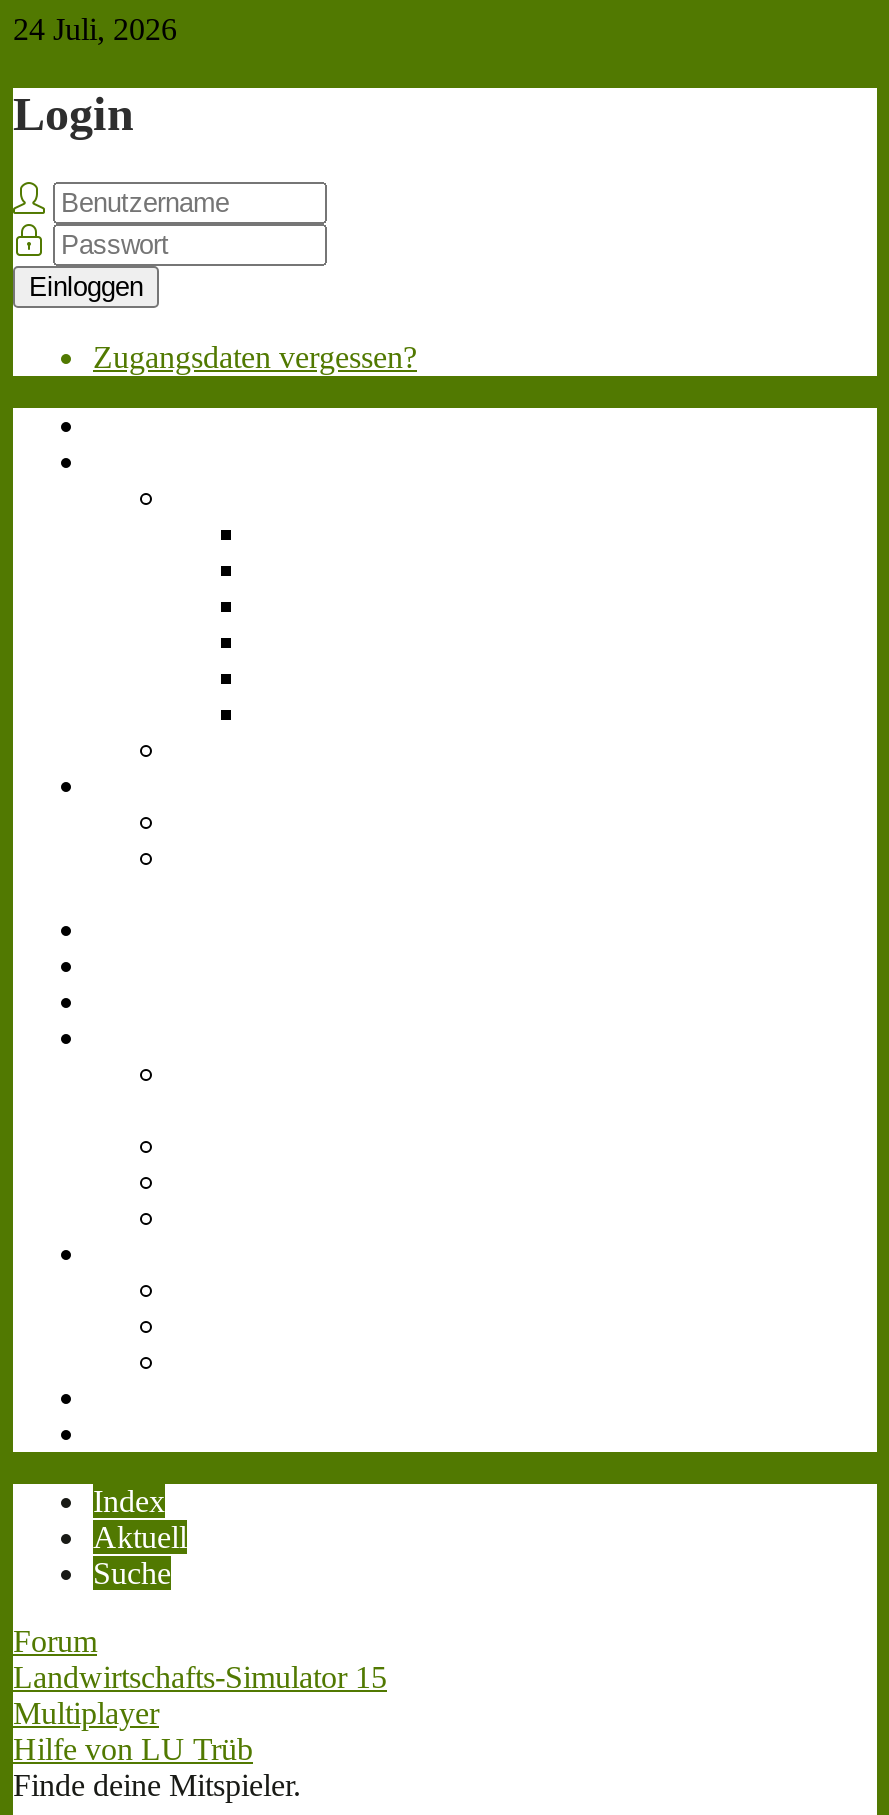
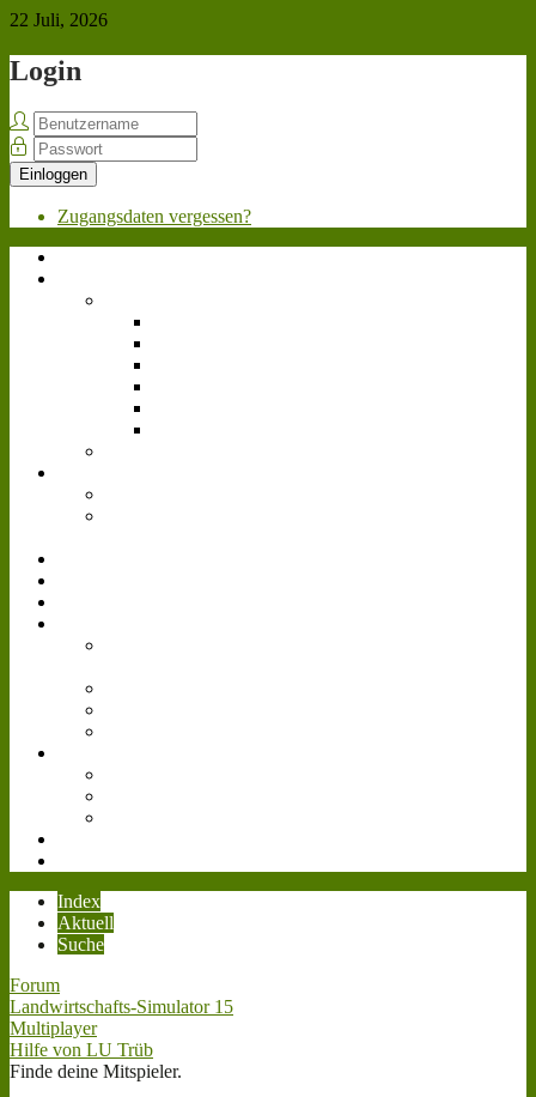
- 24 Juli, 2026
+ 22 Juli, 2026
